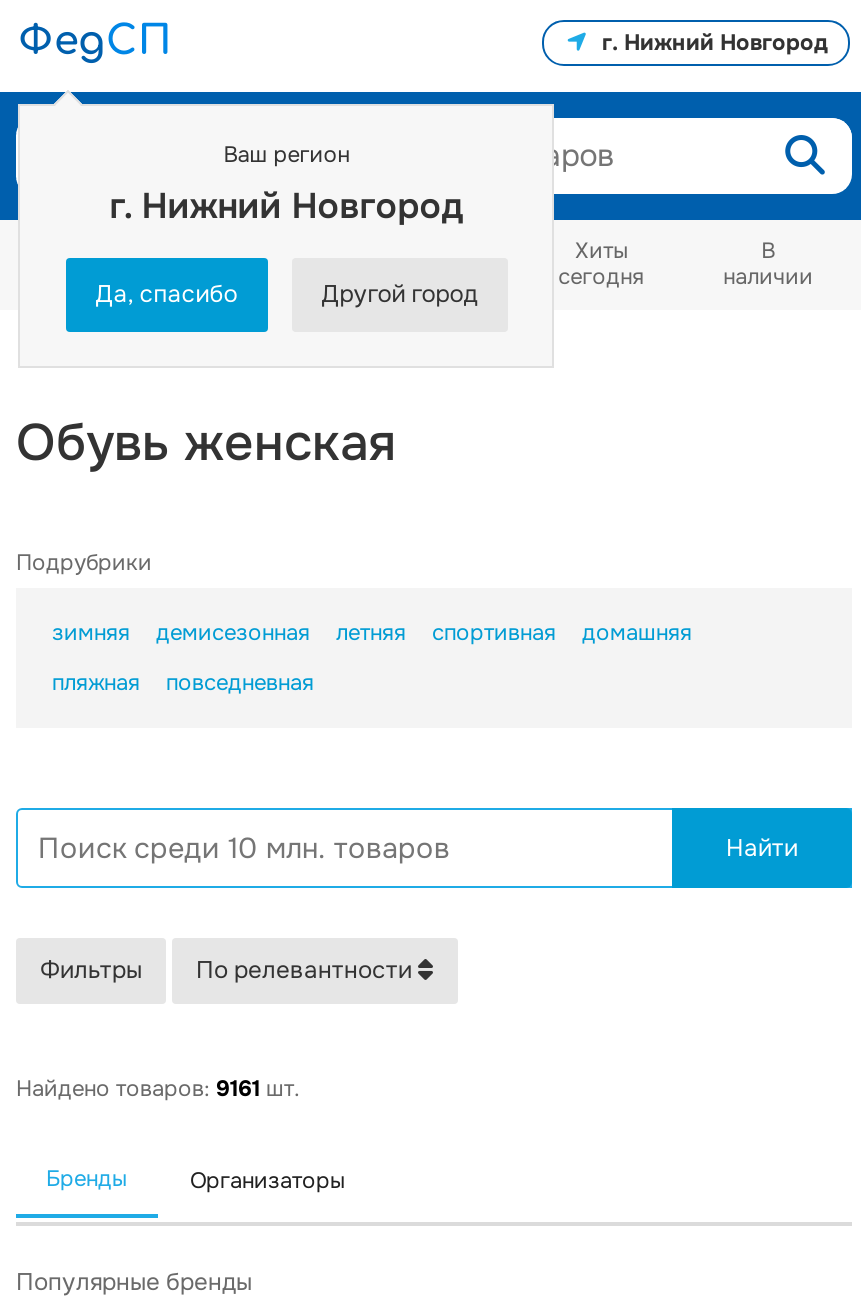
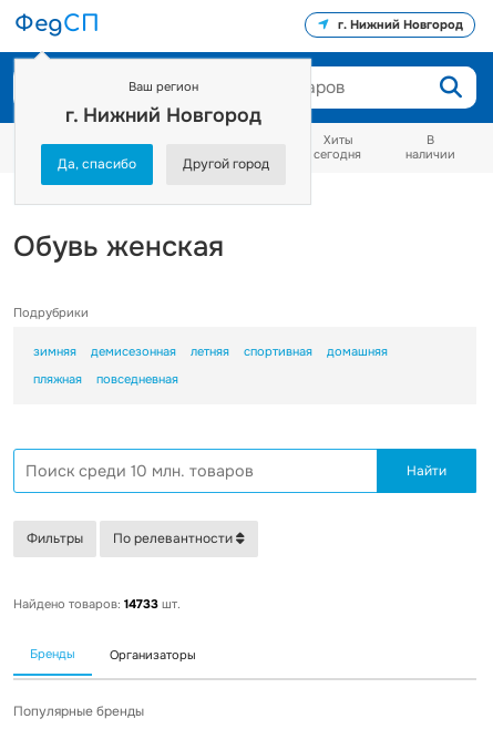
- Найдено товаров: 9161 шт.
+ Найдено товаров: 14733 шт.
